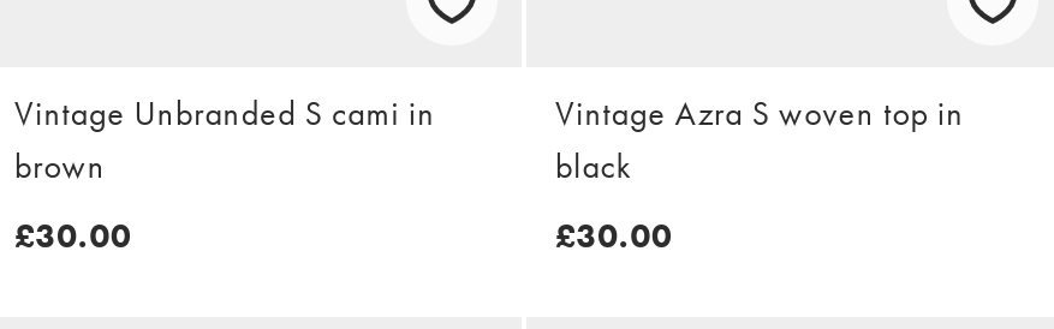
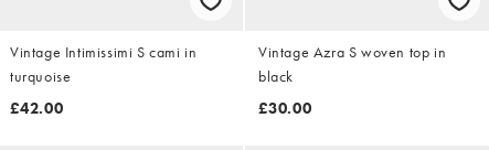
- Vintage Unbranded S cami in
- brown
+ Vintage Intimissimi S cami in
+ turquoise

- £30.00
+ £42.00
